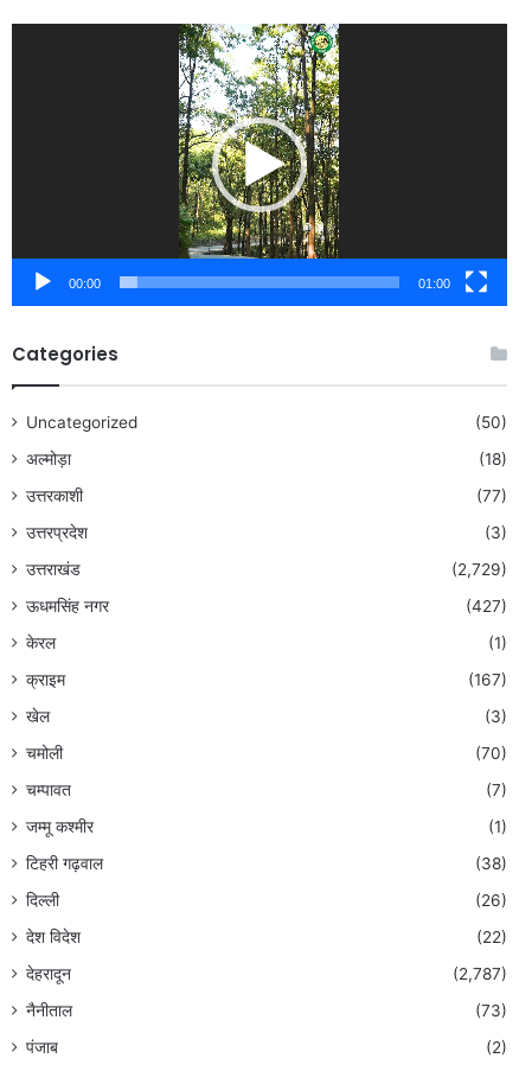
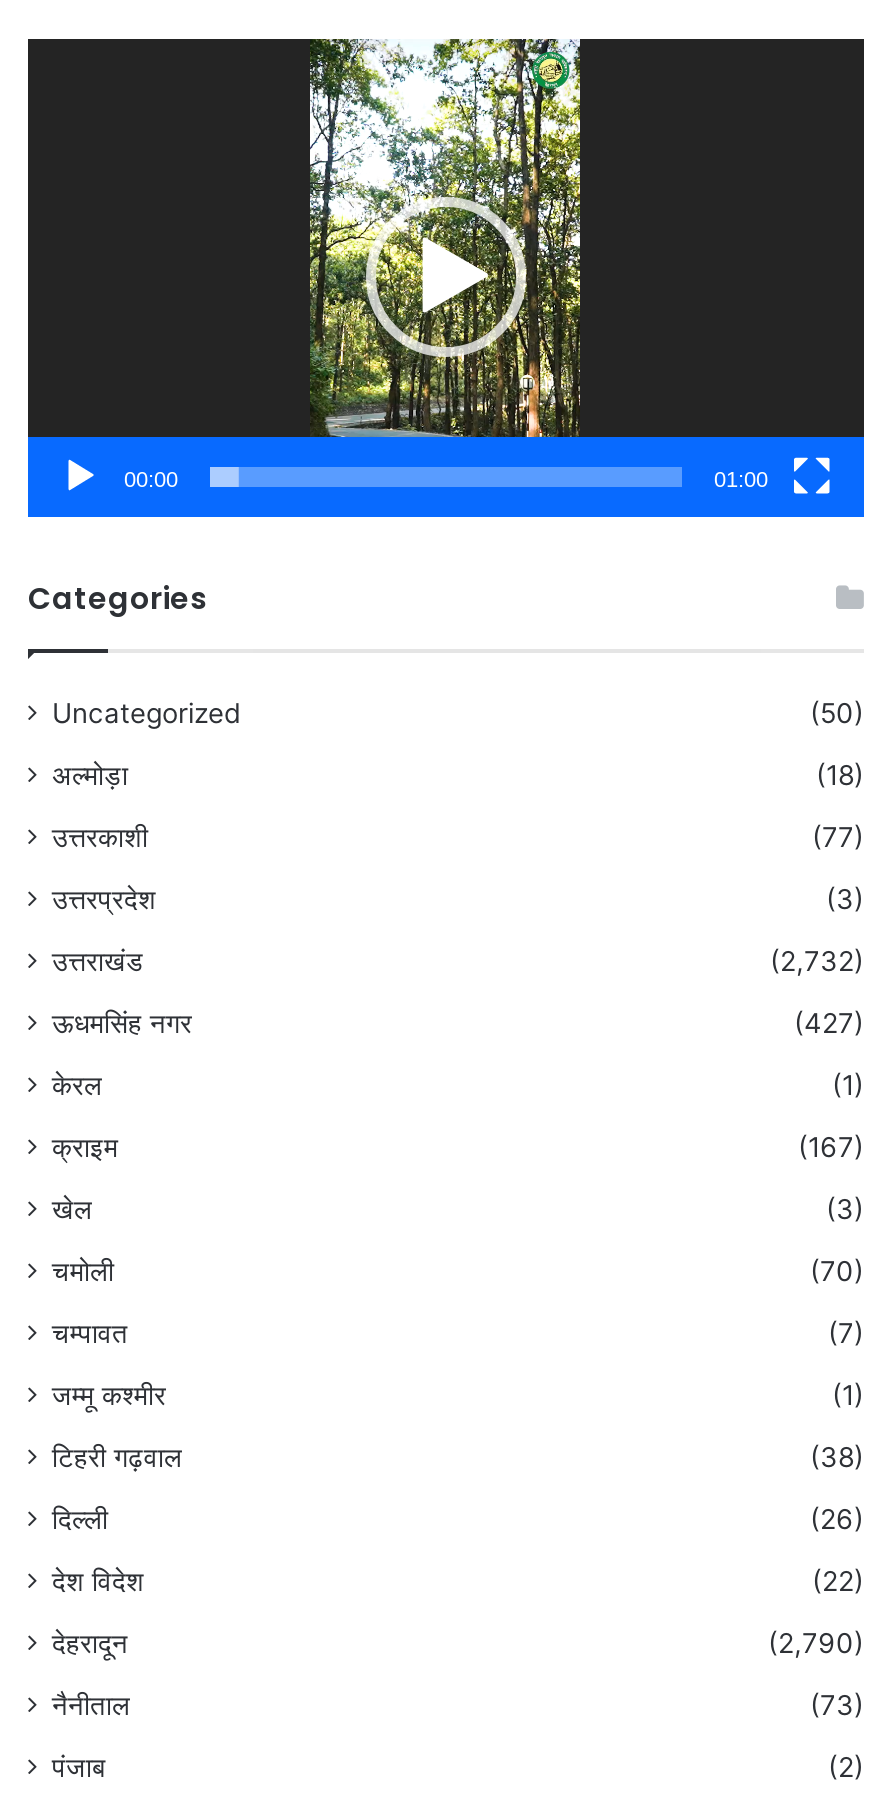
- (2,729)
+ (2,732)

- (2,787)
+ (2,790)
